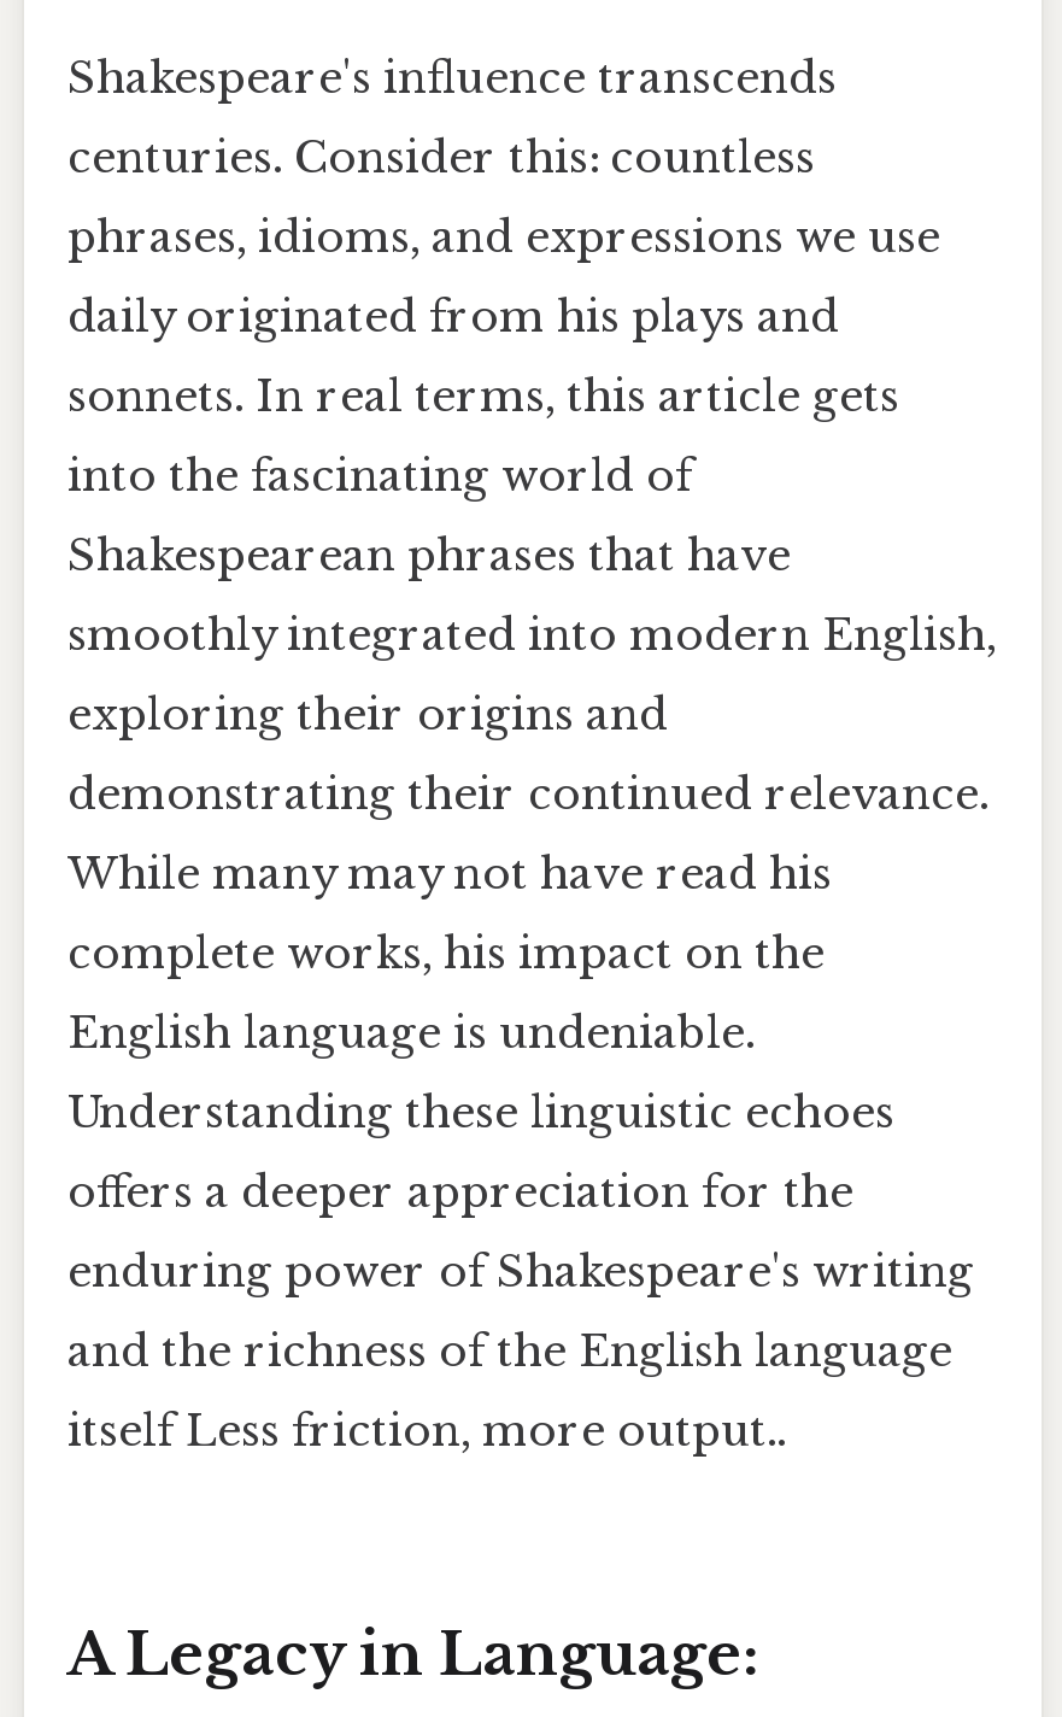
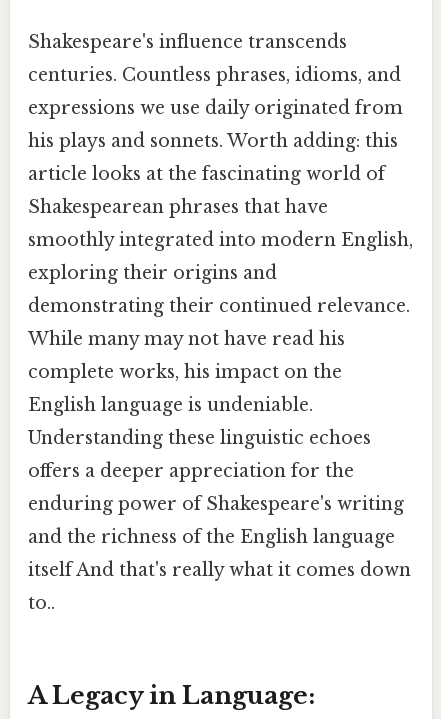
- centuries. Consider this: countless
- phrases, idioms, and expressions we use
- daily originated from his plays and
- sonnets. In real terms, this article gets
- into the fascinating world of
+ centuries. Countless phrases, idioms, and
+ expressions we use daily originated from
+ his plays and sonnets. Worth adding: this
+ article looks at the fascinating world of

moved up: Shakespearean phrases that have | smoothly integrated into modern English, | exploring their origins and | ... | enduring power of Shakespeare's writing | and the richness of the English language

- itself Less friction, more output..
+ itself And that's really what it comes down
+ to..
